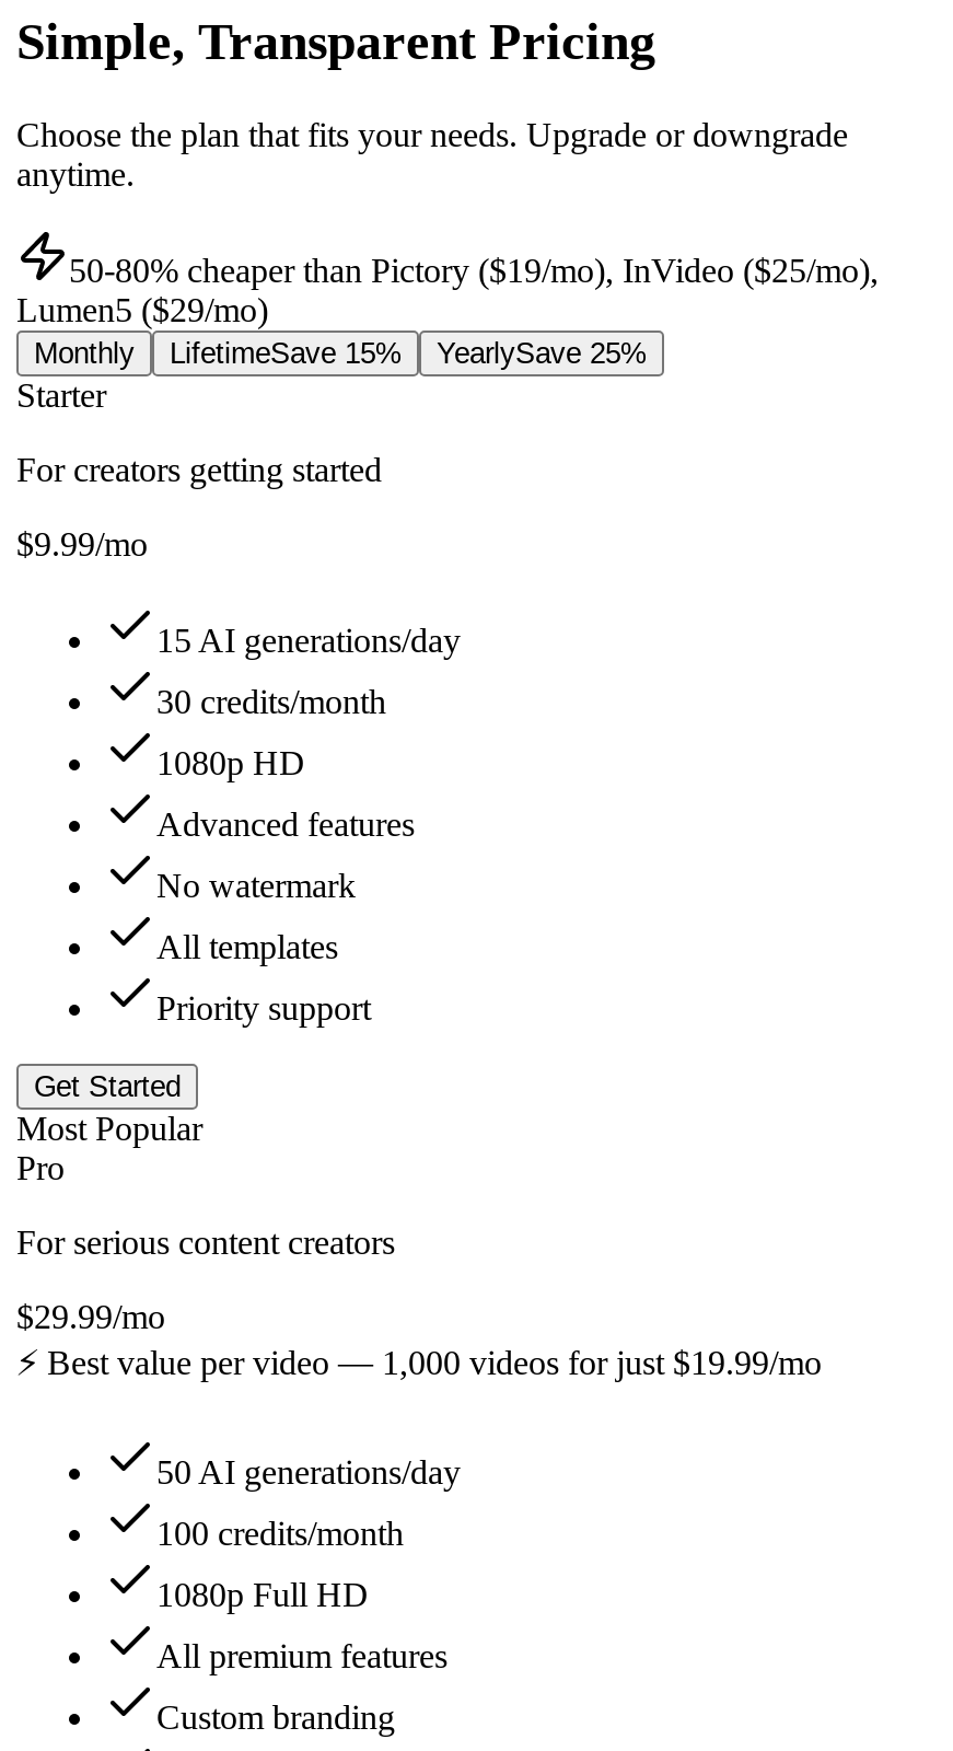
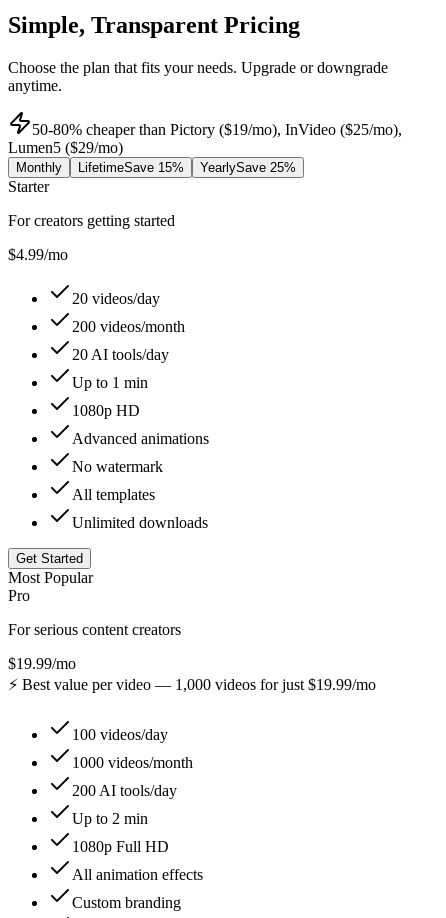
- $9.99/mo
- 15 AI generations/day
- 30 credits/month
+ $4.99/mo
+ 20 videos/day
+ 200 videos/month
+ 20 AI tools/day
+ Up to 1 min

- Advanced features
+ Advanced animations

- Priority support
+ Unlimited downloads

- $29.99/mo
+ $19.99/mo

- 50 AI generations/day
- 100 credits/month
+ 100 videos/day
+ 1000 videos/month
+ 200 AI tools/day
+ Up to 2 min

- All premium features
+ All animation effects
